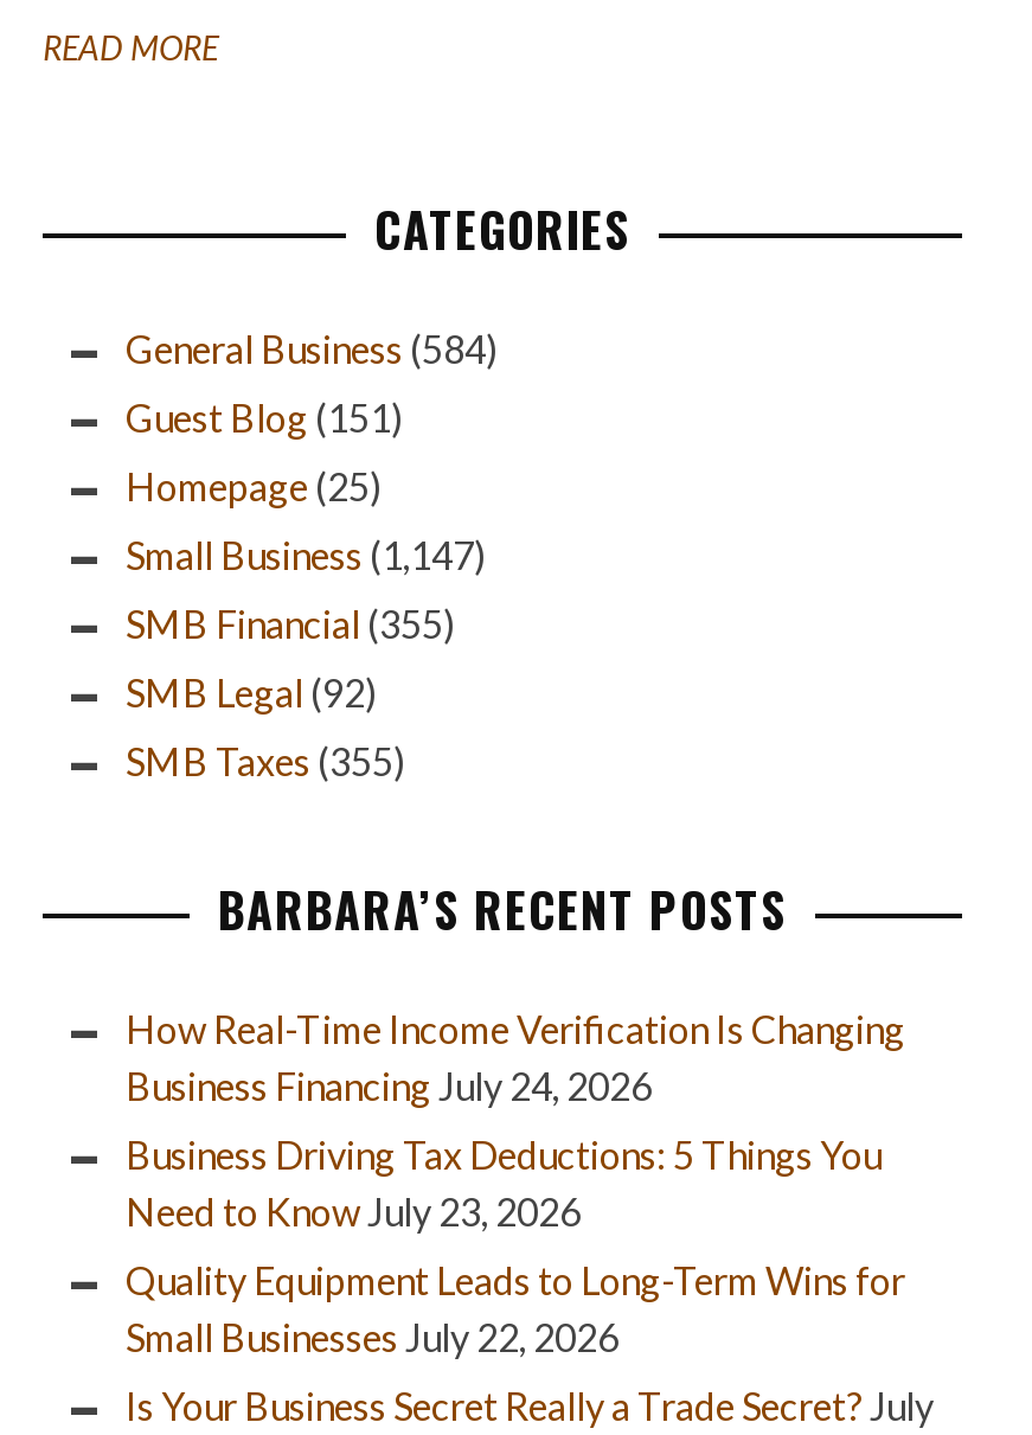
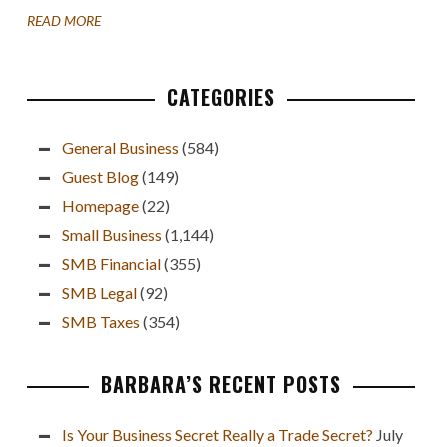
- Guest Blog (151)
+ Guest Blog (149)

- Homepage (25)
+ Homepage (22)

- Small Business (1,147)
+ Small Business (1,144)

- SMB Taxes (355)
+ SMB Taxes (354)

- How Real-Time Income Verification Is Changing
- Business Financing July 24, 2026
- Business Driving Tax Deductions: 5 Things You
- Need to Know July 23, 2026
- Quality Equipment Leads to Long-Term Wins for
- Small Businesses July 22, 2026
